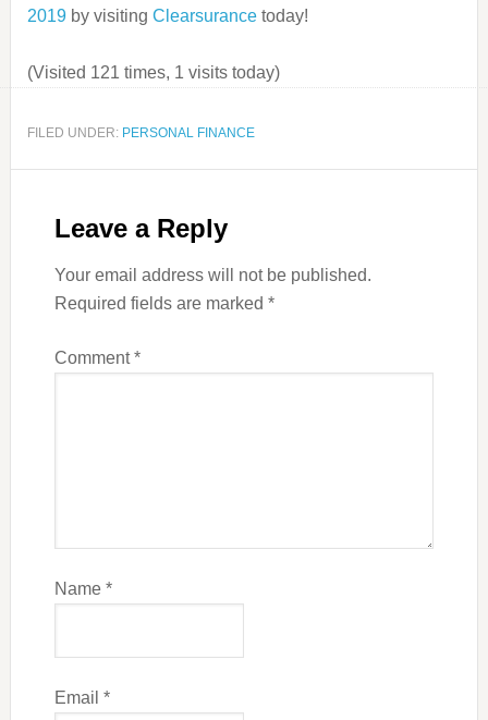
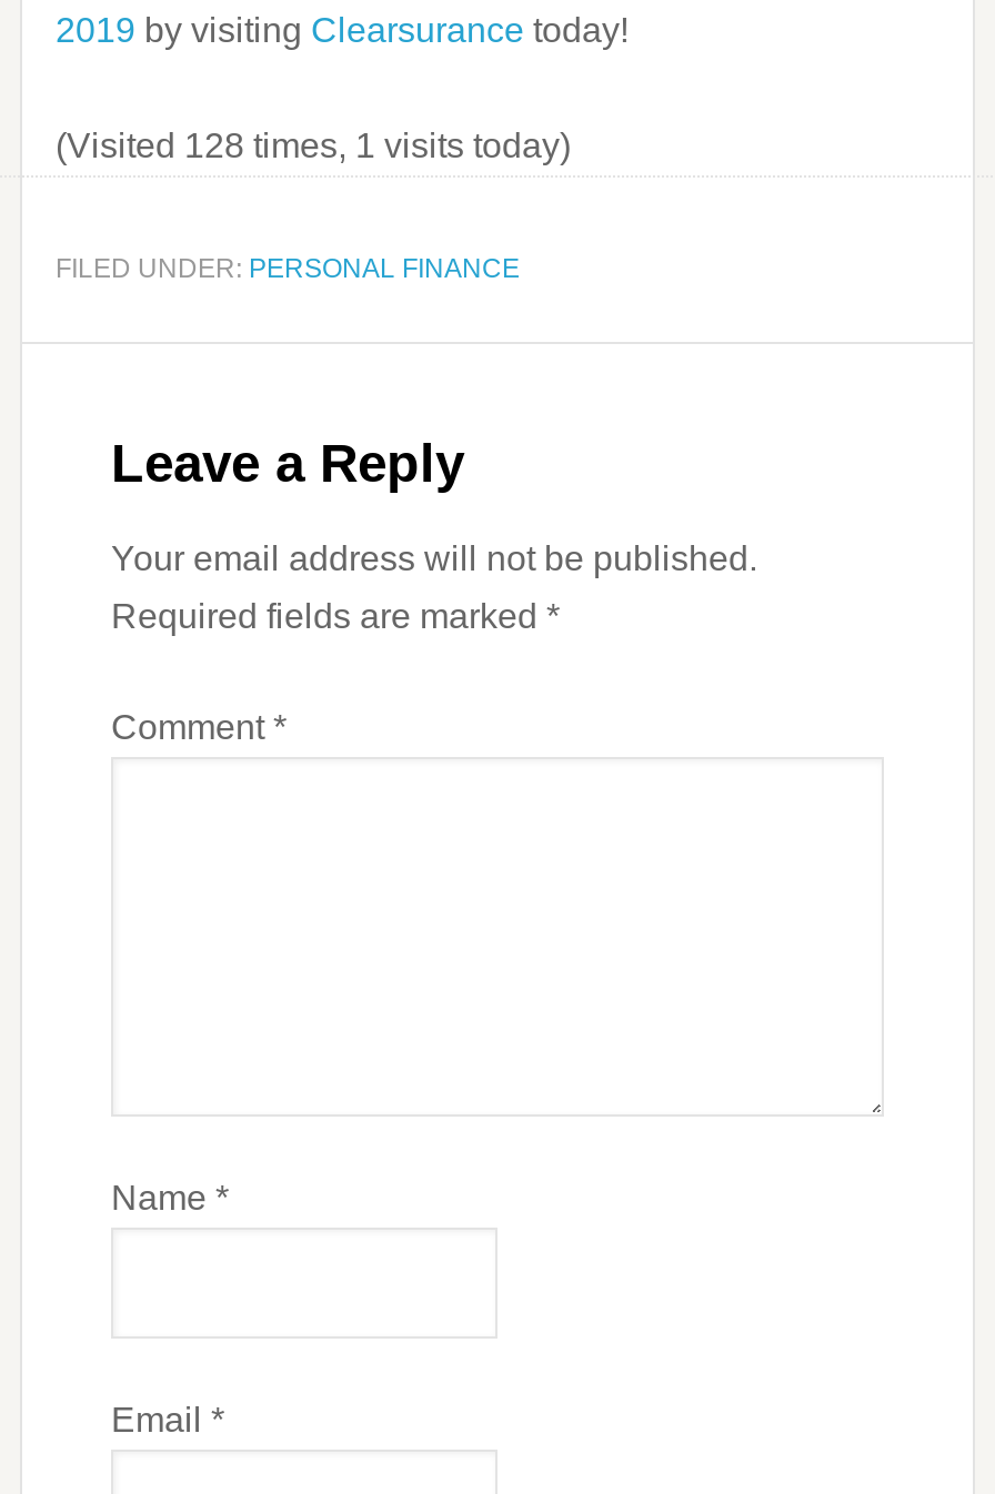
- (Visited 121 times, 1 visits today)
+ (Visited 128 times, 1 visits today)
